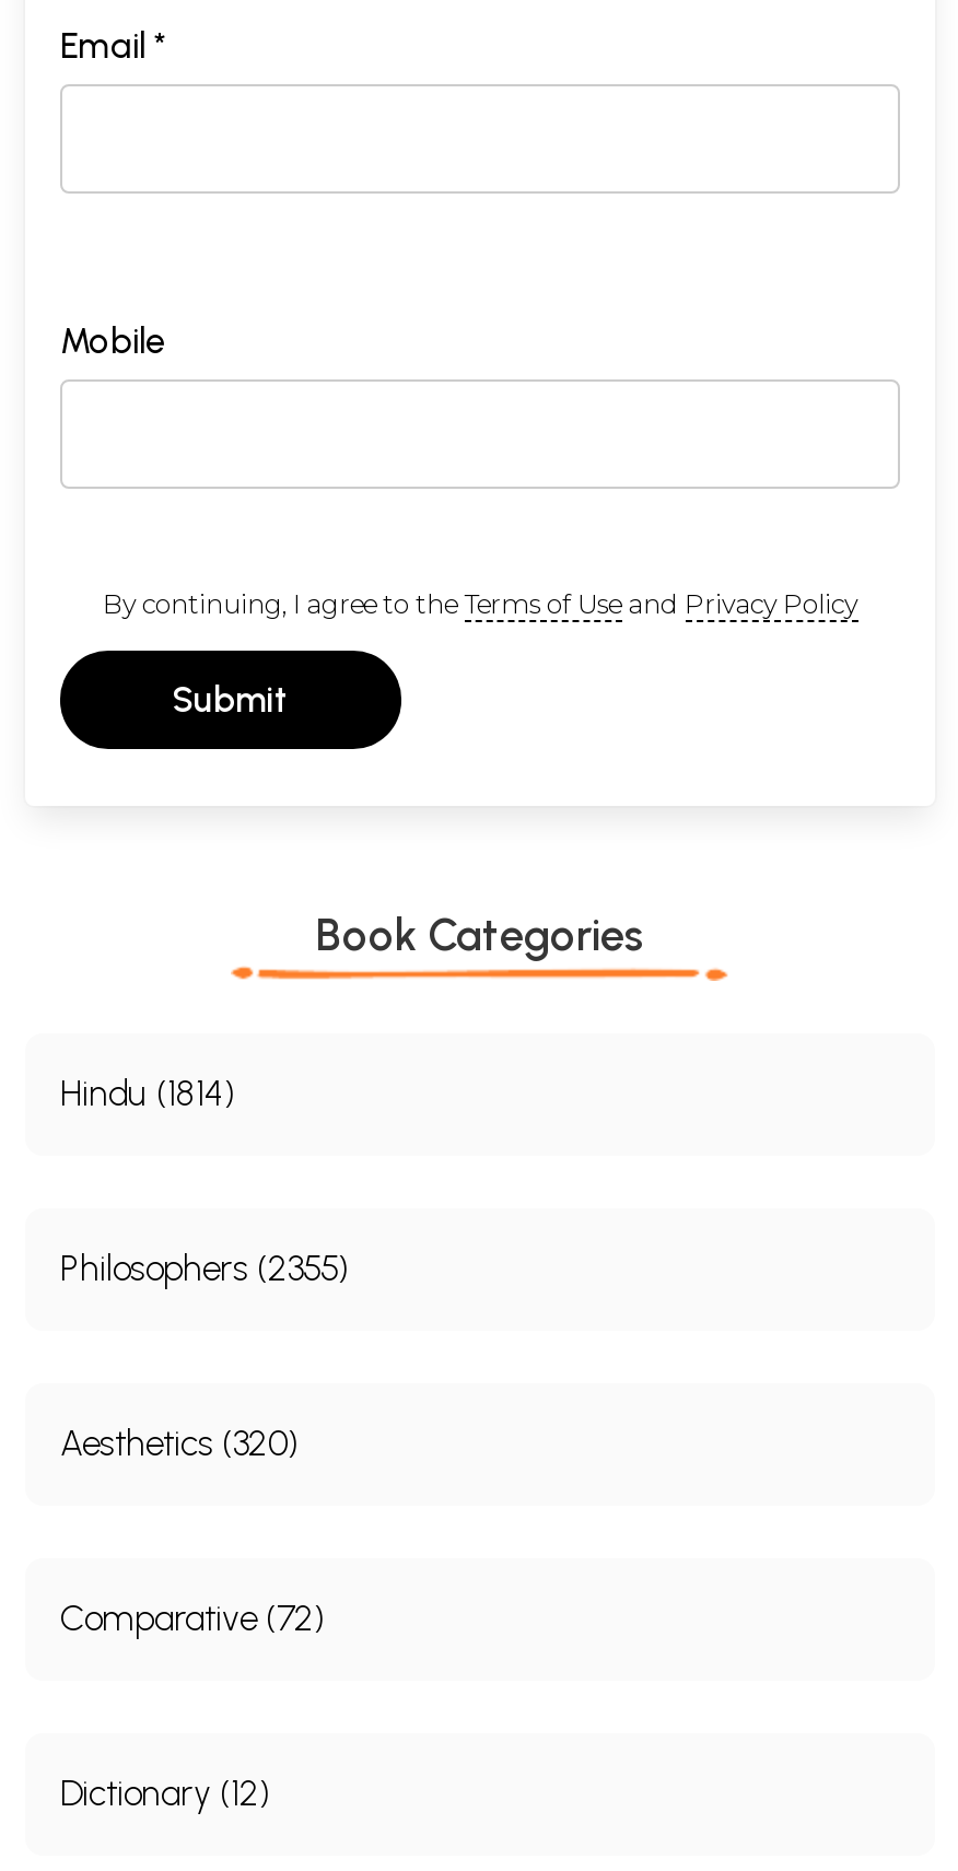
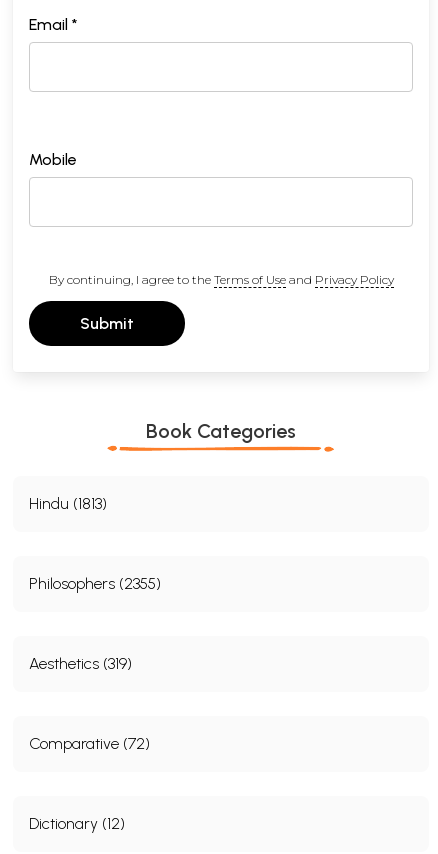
- Hindu (1814)
+ Hindu (1813)

- Aesthetics (320)
+ Aesthetics (319)
